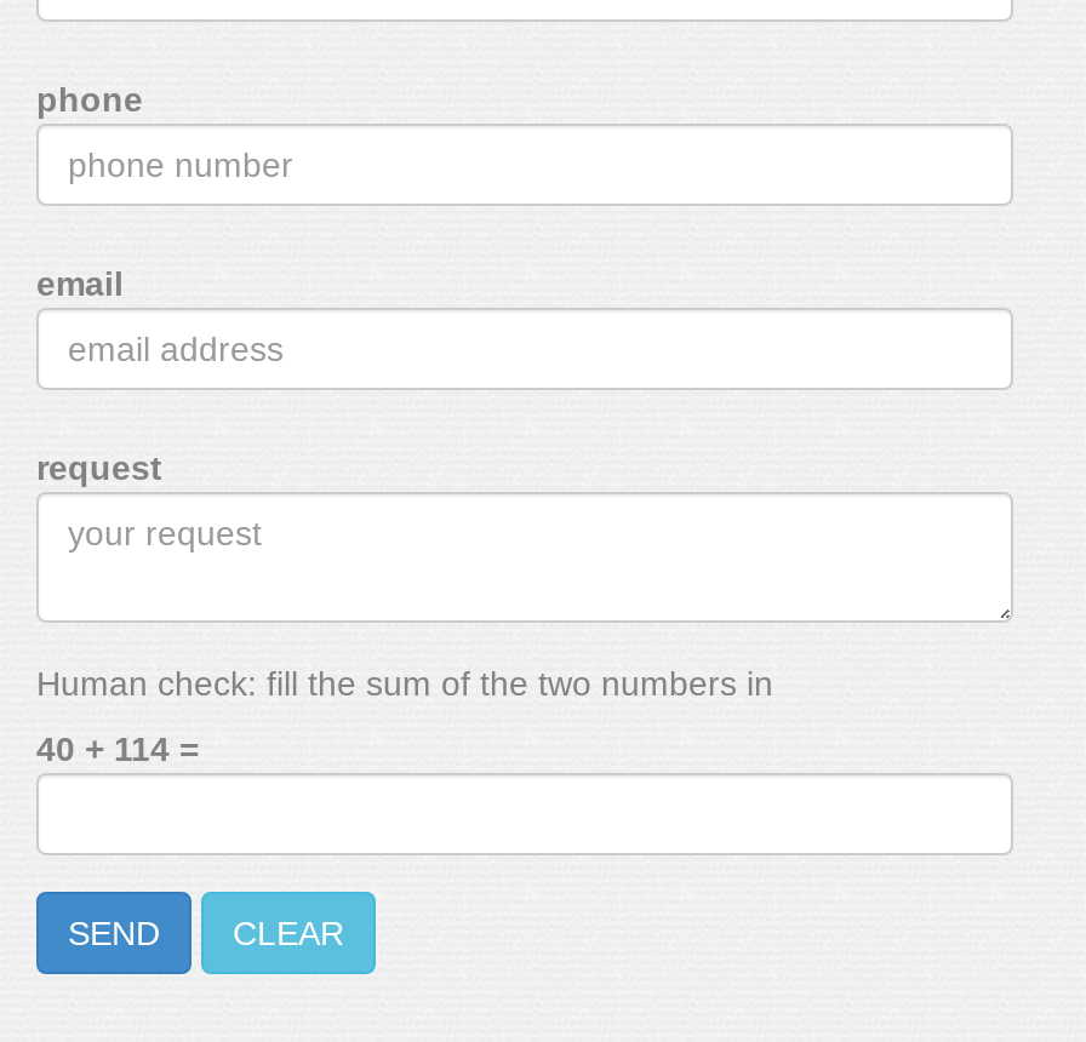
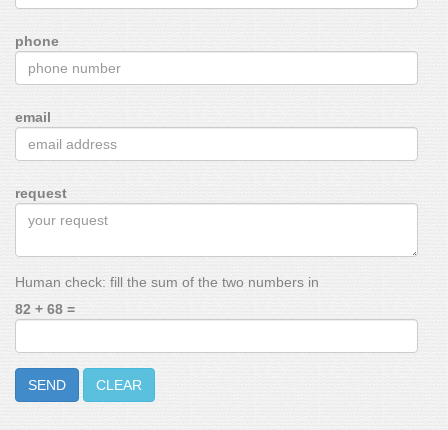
- 40 + 114 =
+ 82 + 68 =
